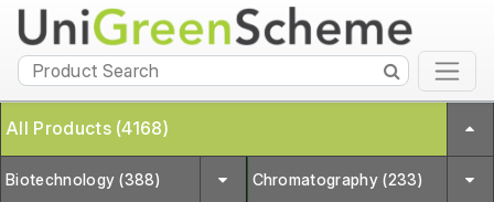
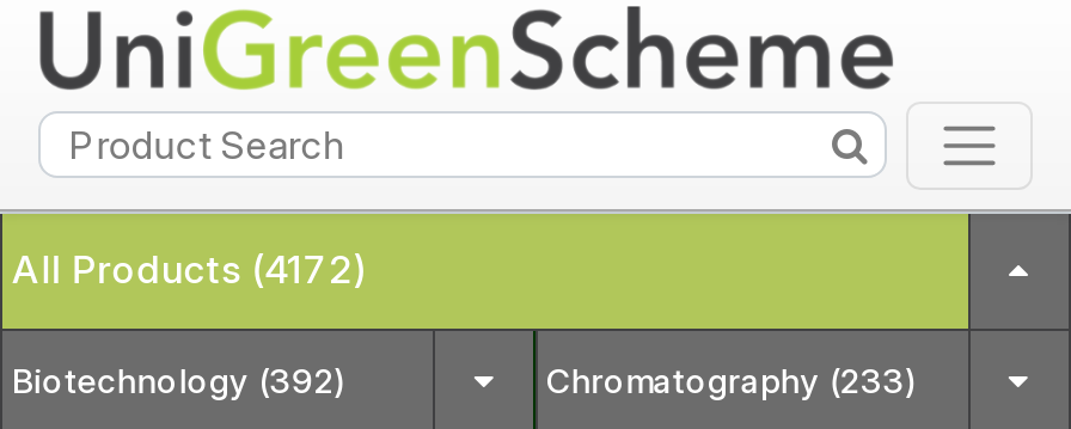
- All Products (4168)
+ All Products (4172)

- Biotechnology (388)
+ Biotechnology (392)
